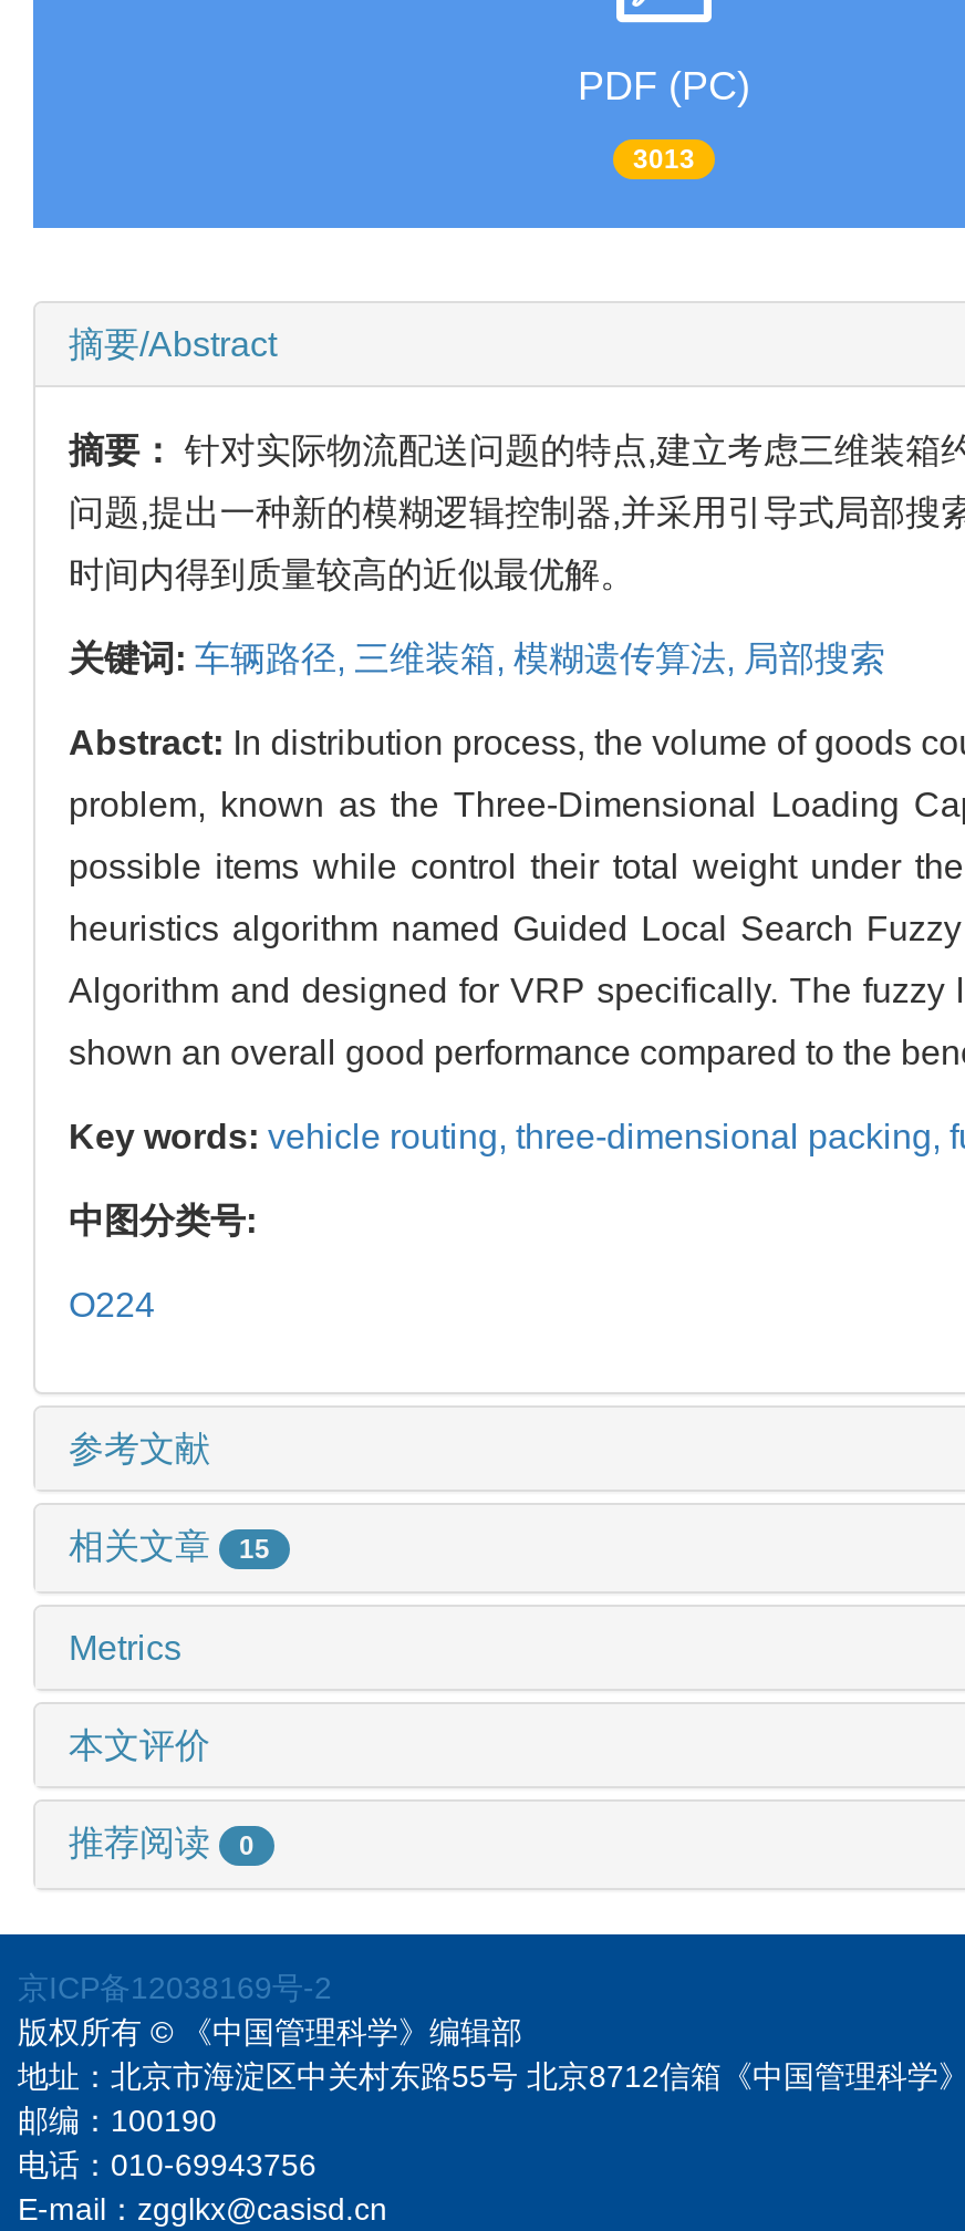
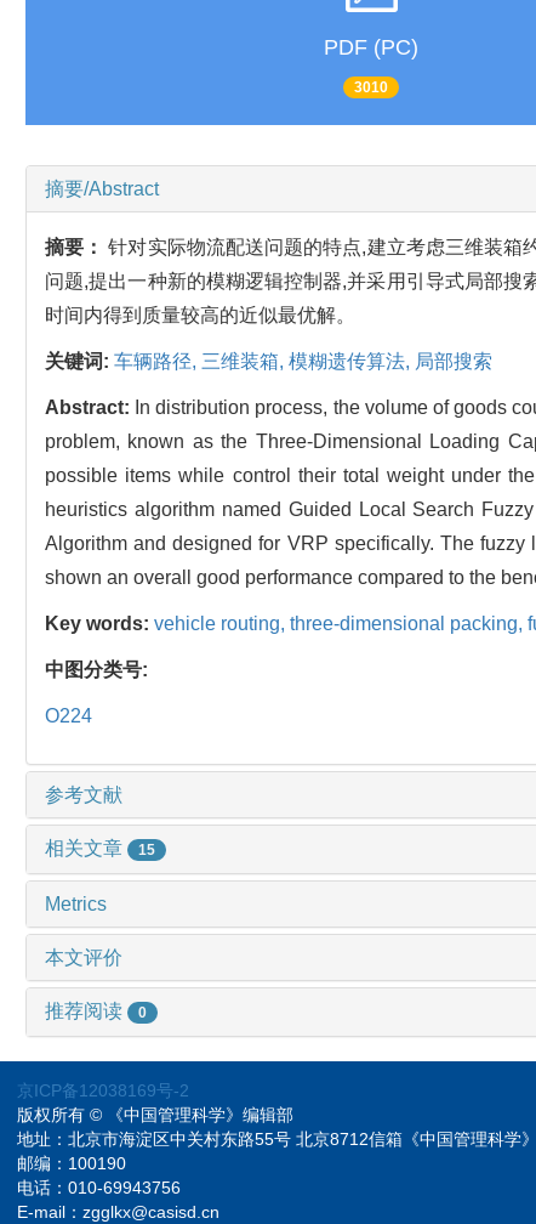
- 3013
+ 3010
